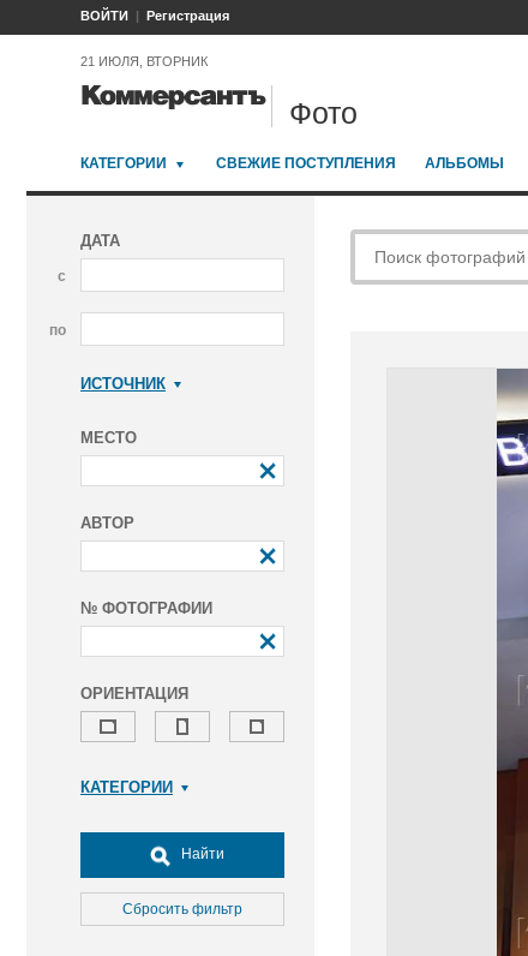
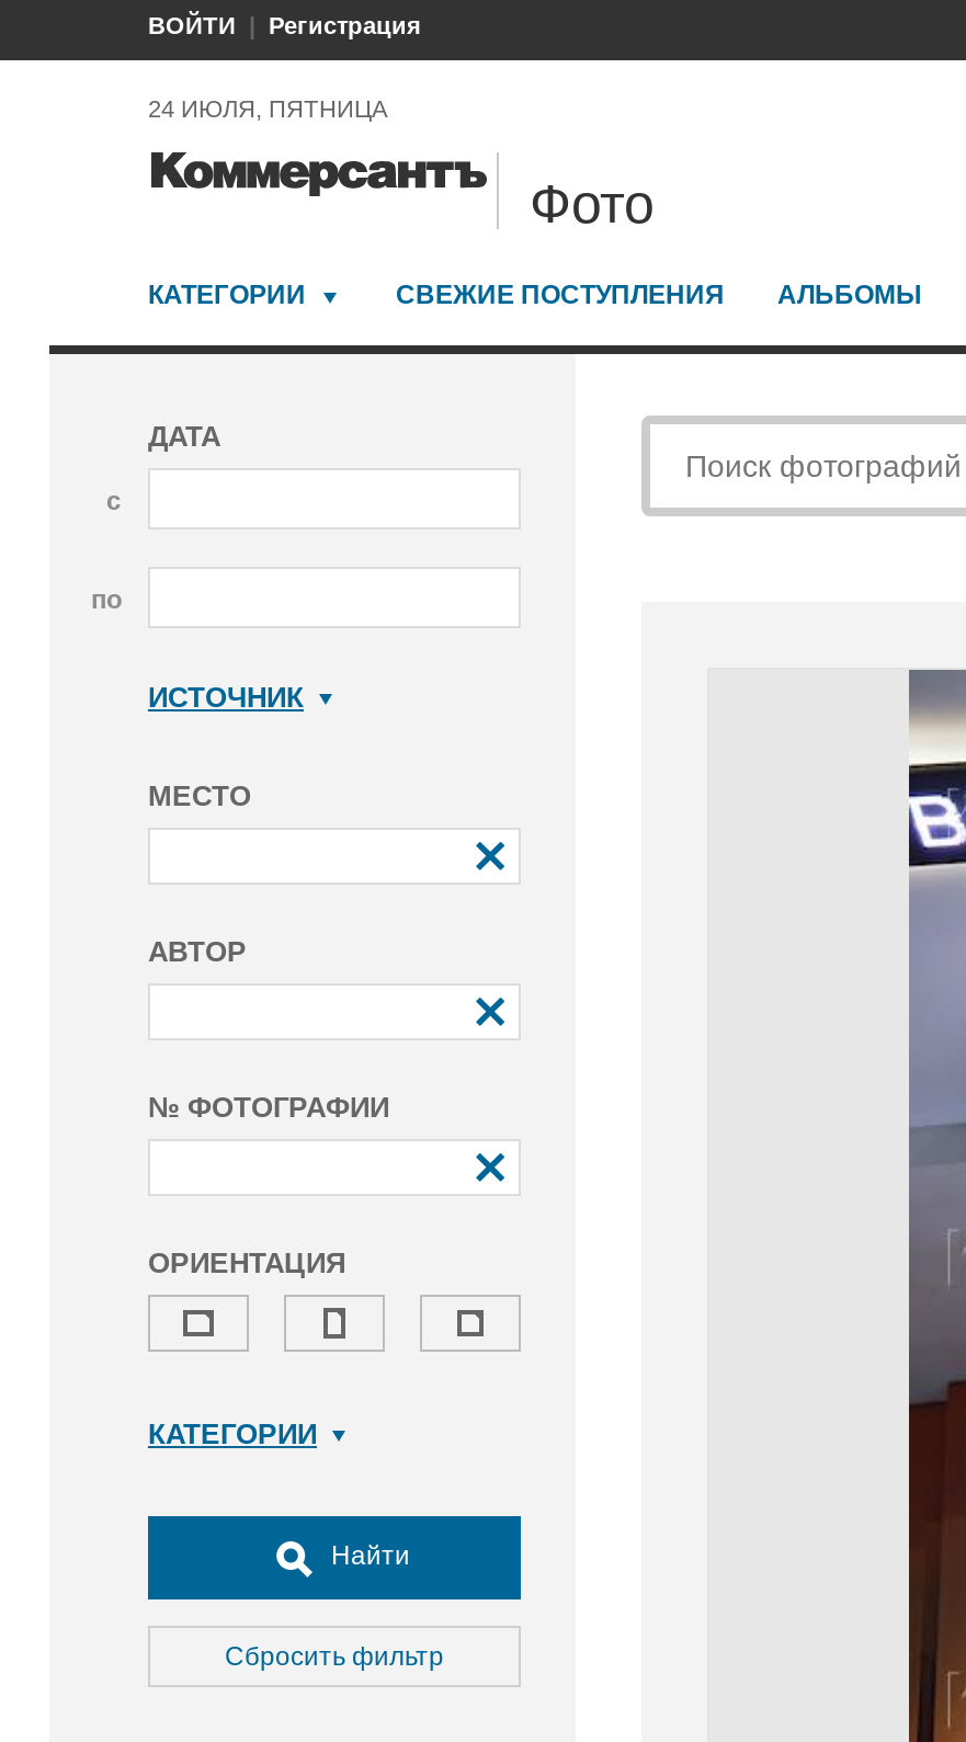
- 21 ИЮЛЯ, ВТОРНИК
+ 24 ИЮЛЯ, ПЯТНИЦА
